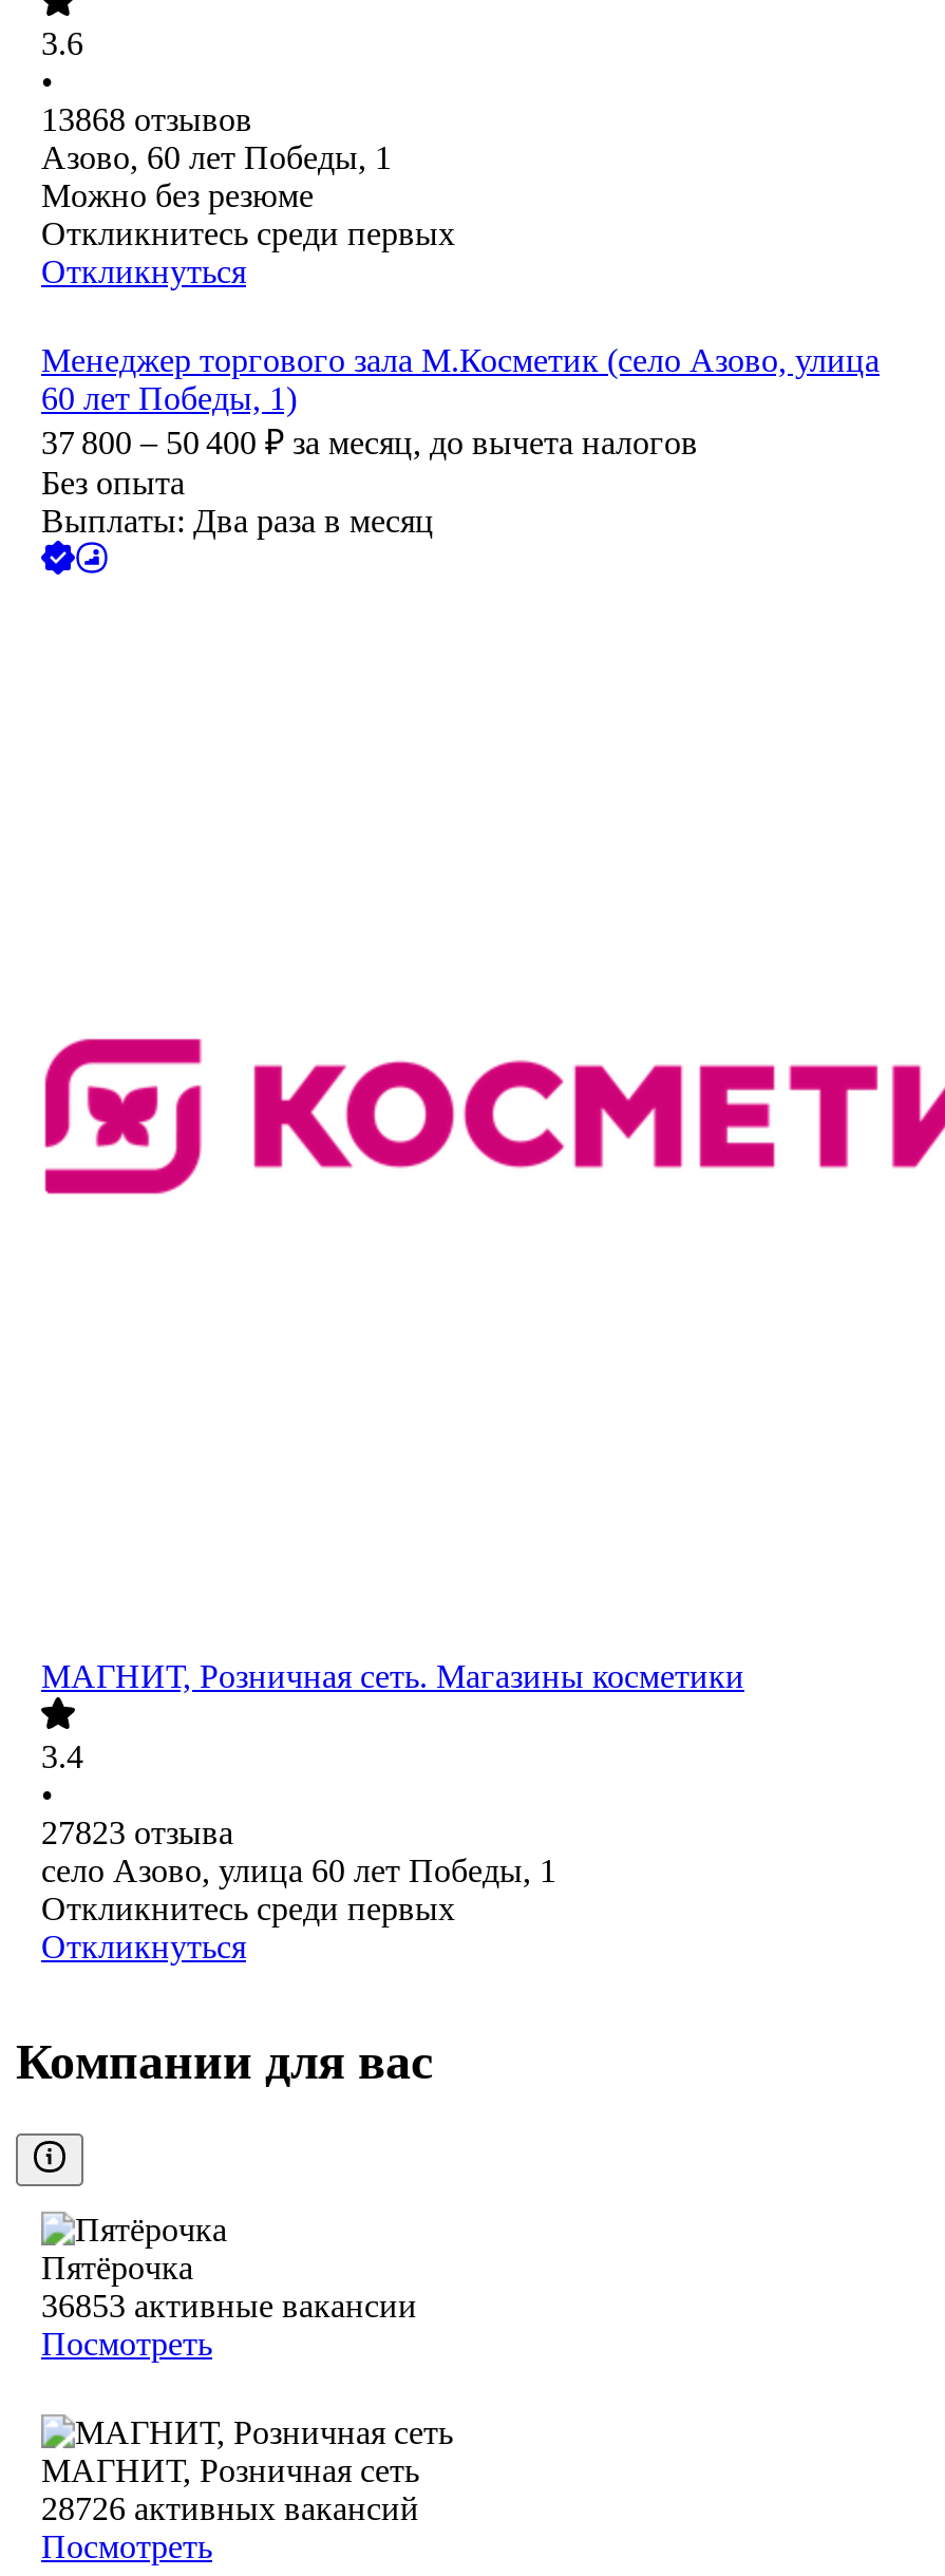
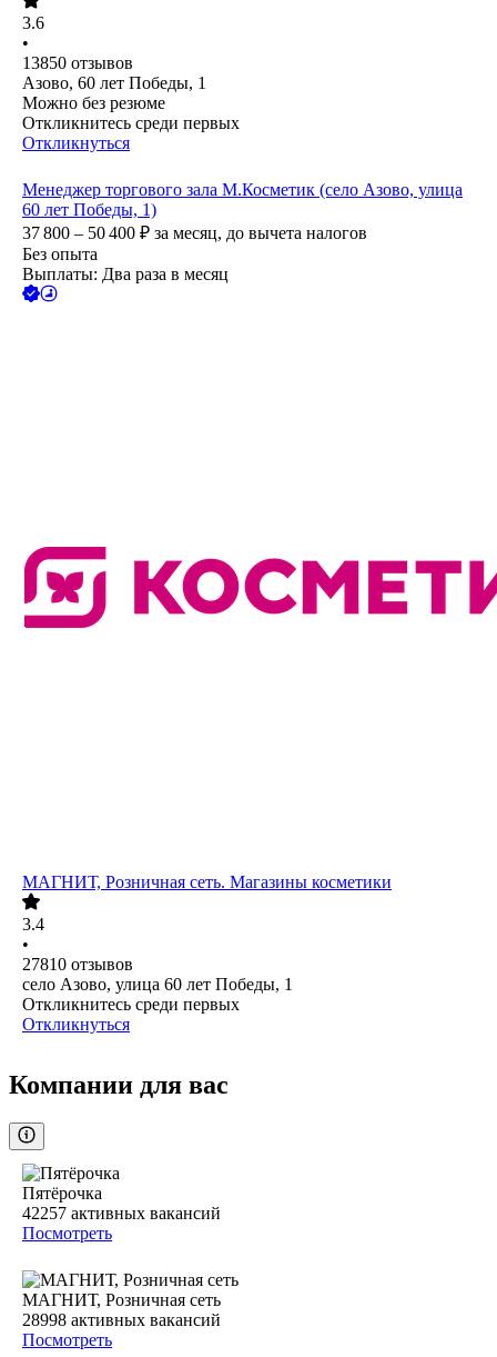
- 13868 отзывов
+ 13850 отзывов

- 27823 отзыва
+ 27810 отзывов

- 36853 активные вакансии
+ 42257 активных вакансий

- 28726 активных вакансий
+ 28998 активных вакансий
